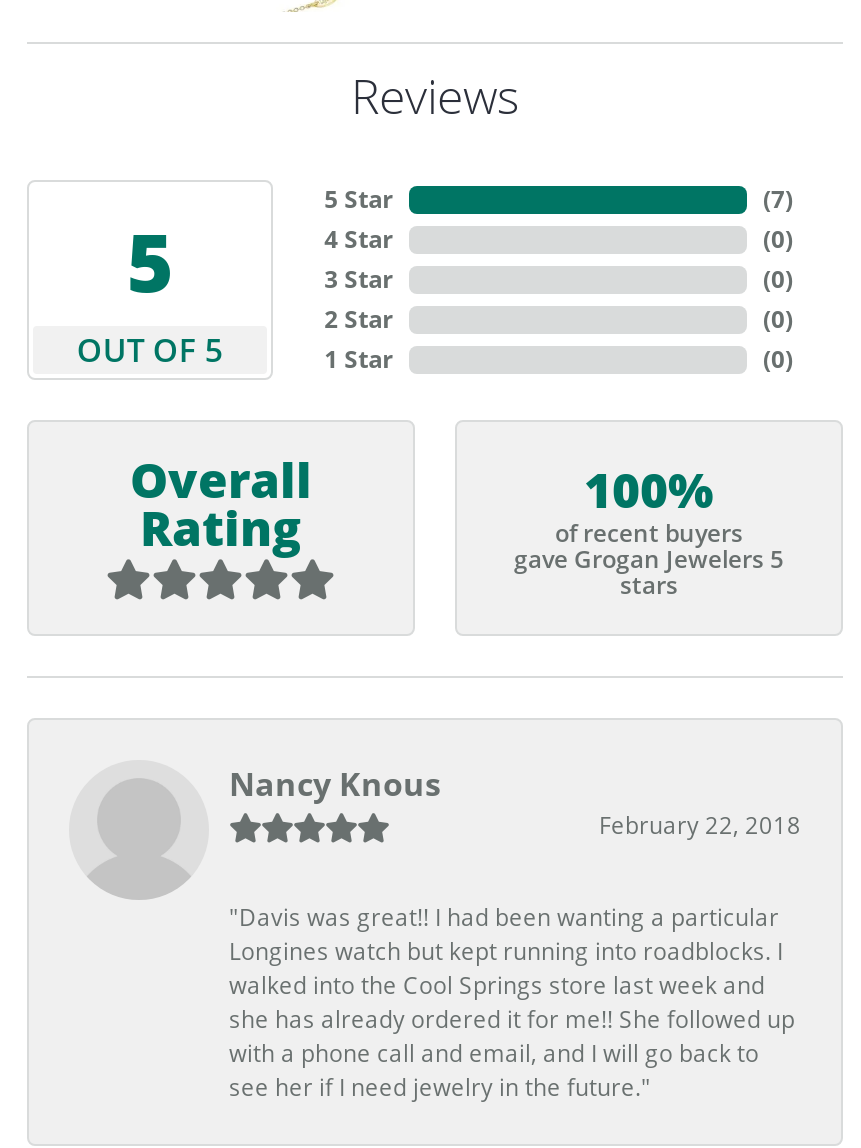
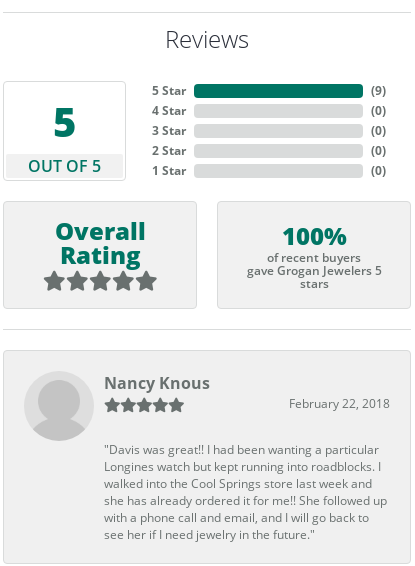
- (7)
+ (9)
